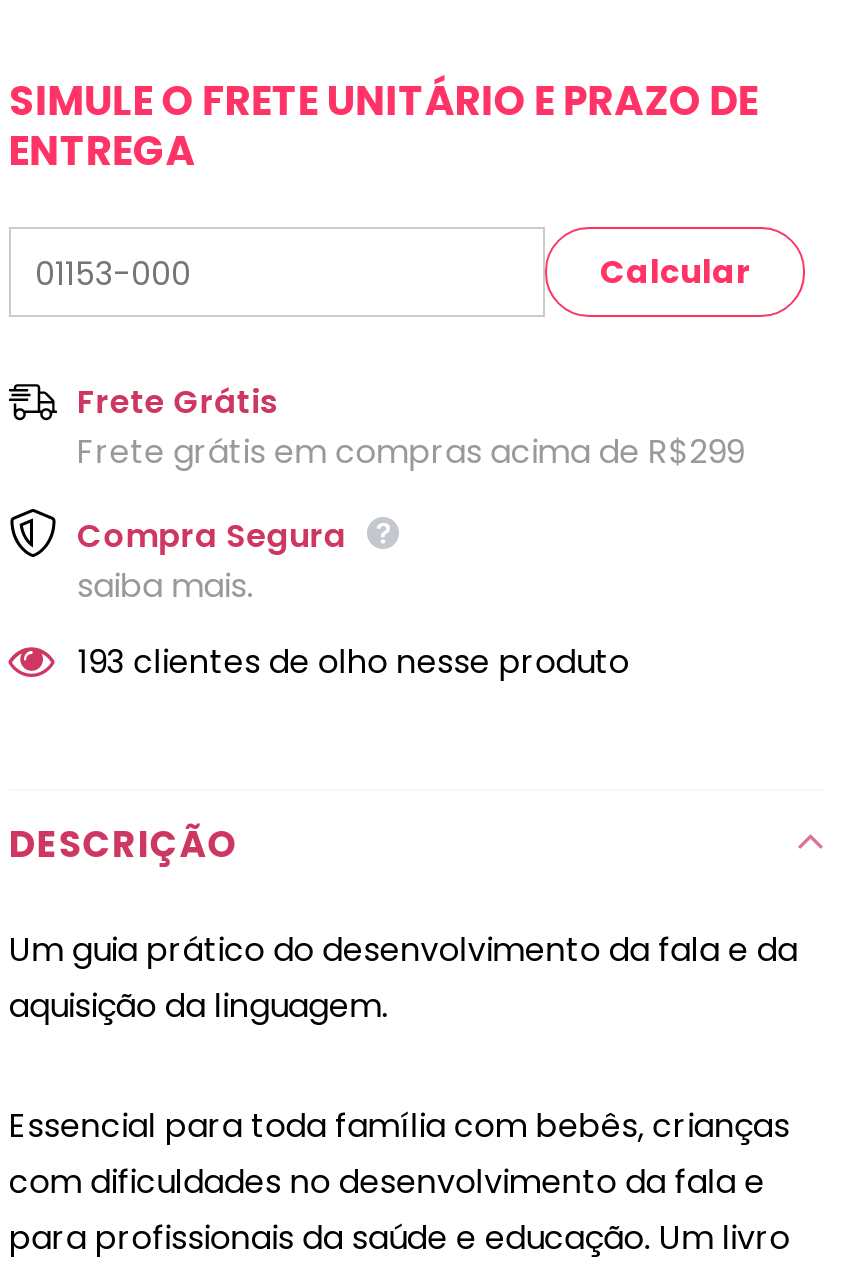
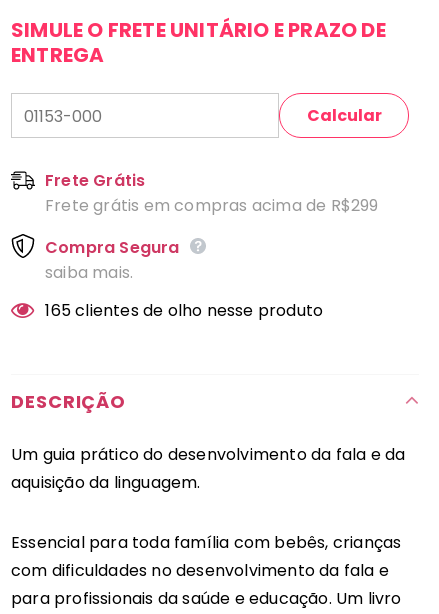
- 193 clientes de olho nesse produto
+ 165 clientes de olho nesse produto
